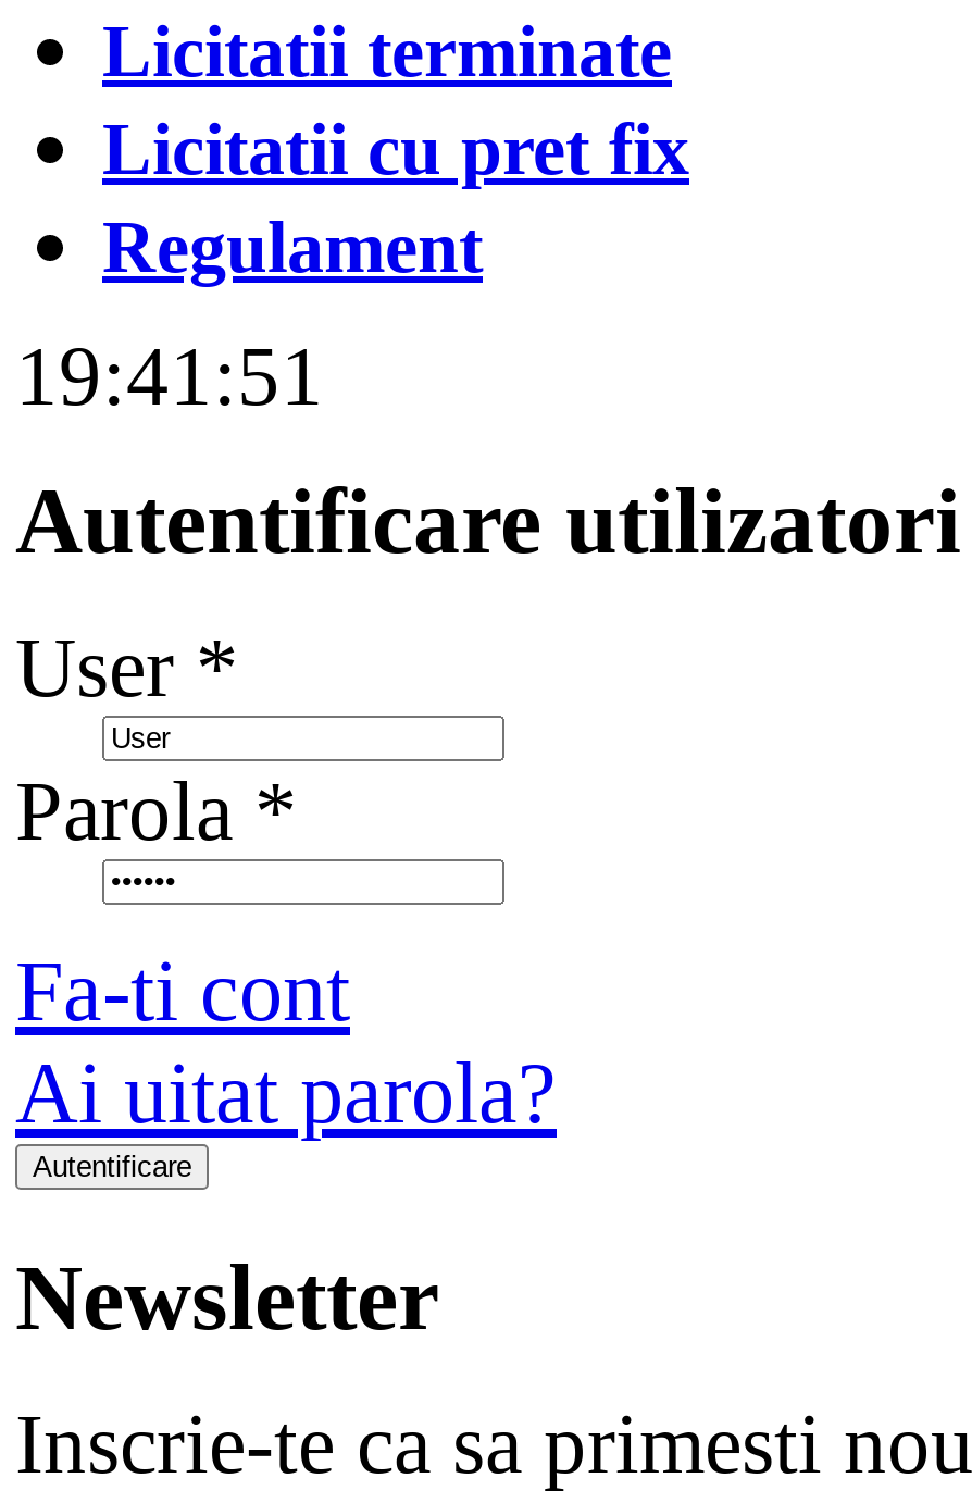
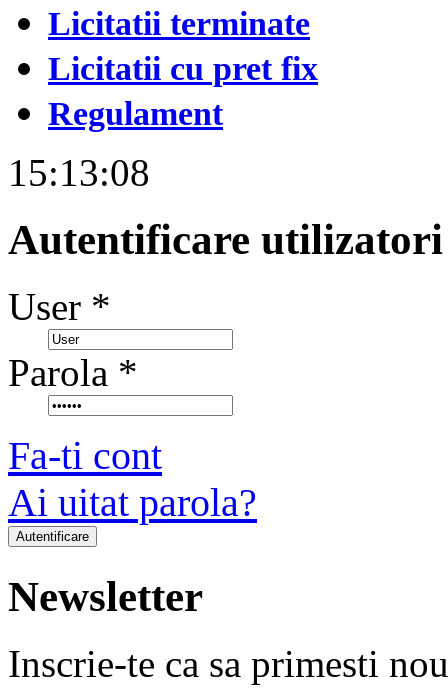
- 19:41:51
+ 15:13:08
